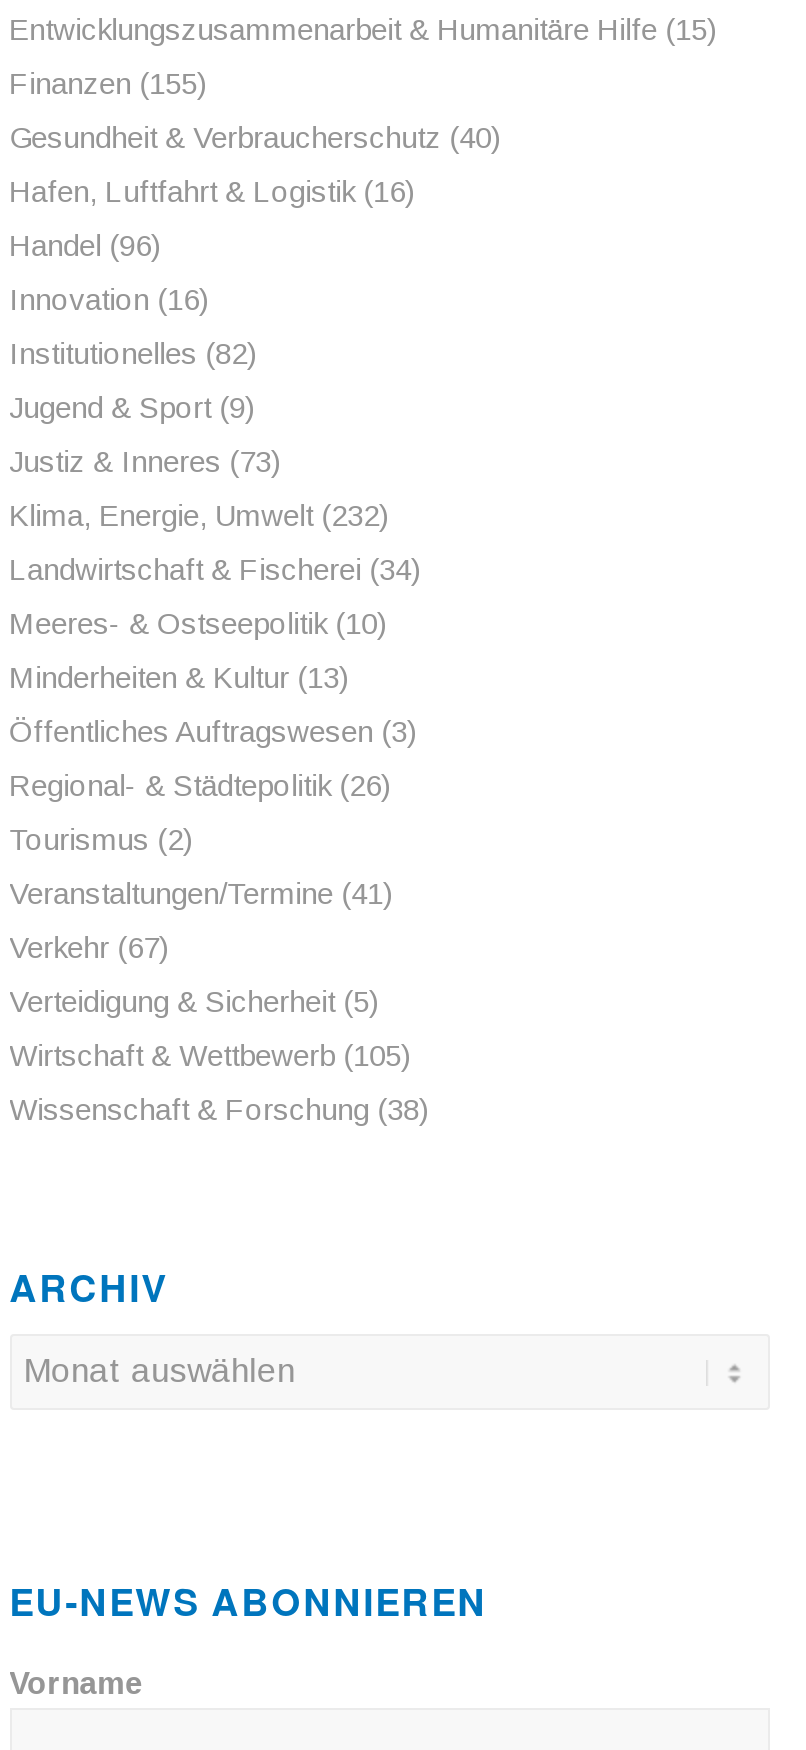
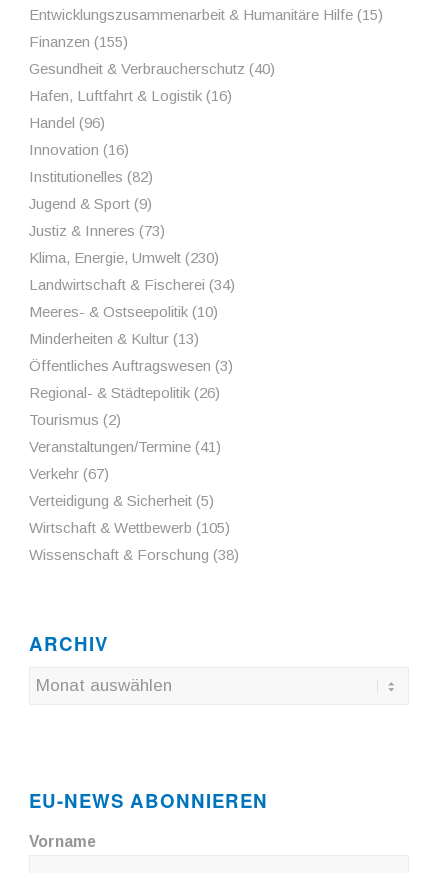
- Klima, Energie, Umwelt (232)
+ Klima, Energie, Umwelt (230)
